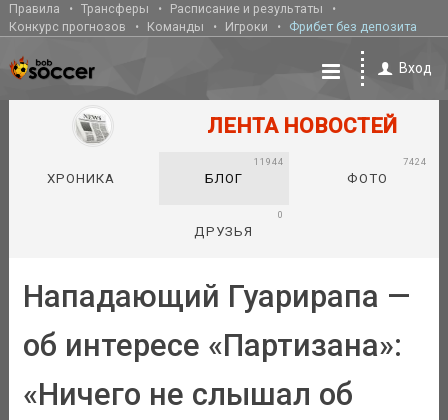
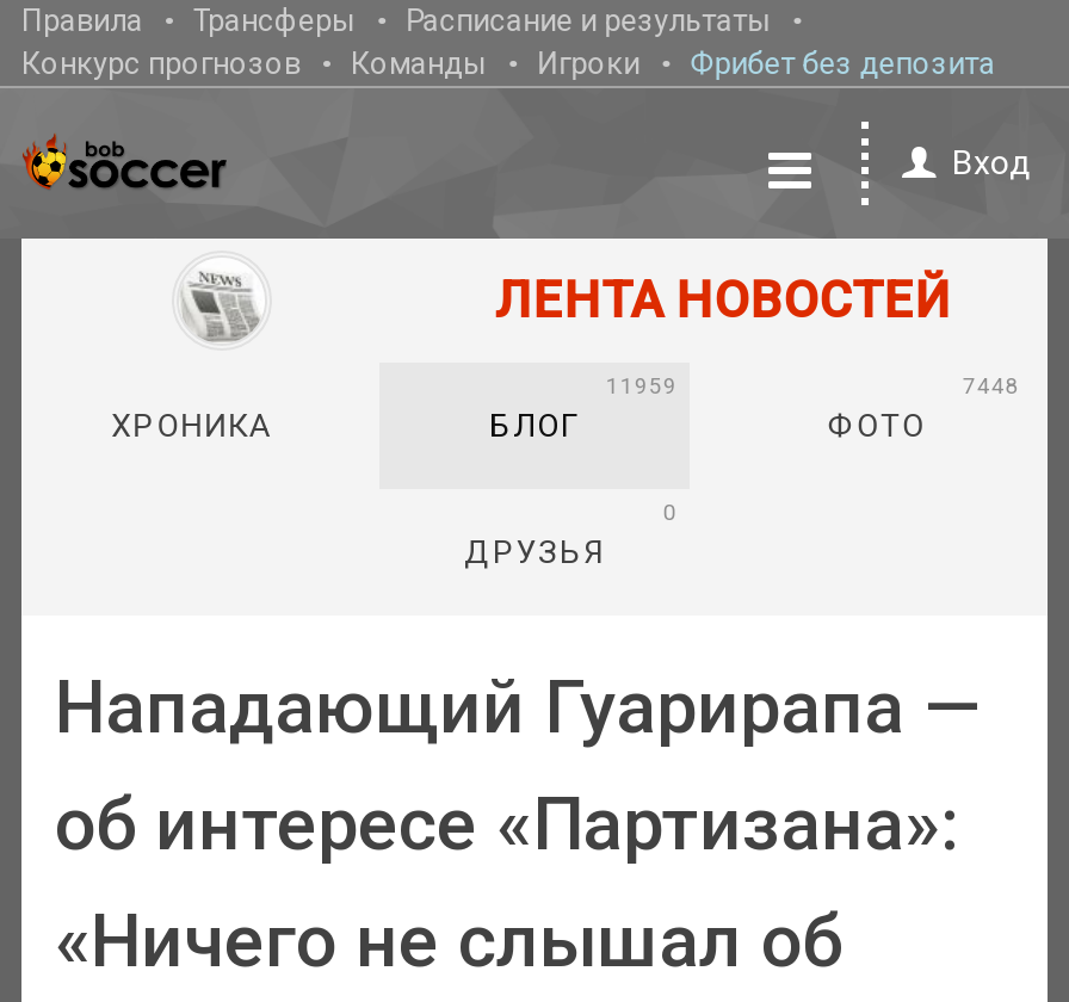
- 11944
+ 11959

- 7424
+ 7448
